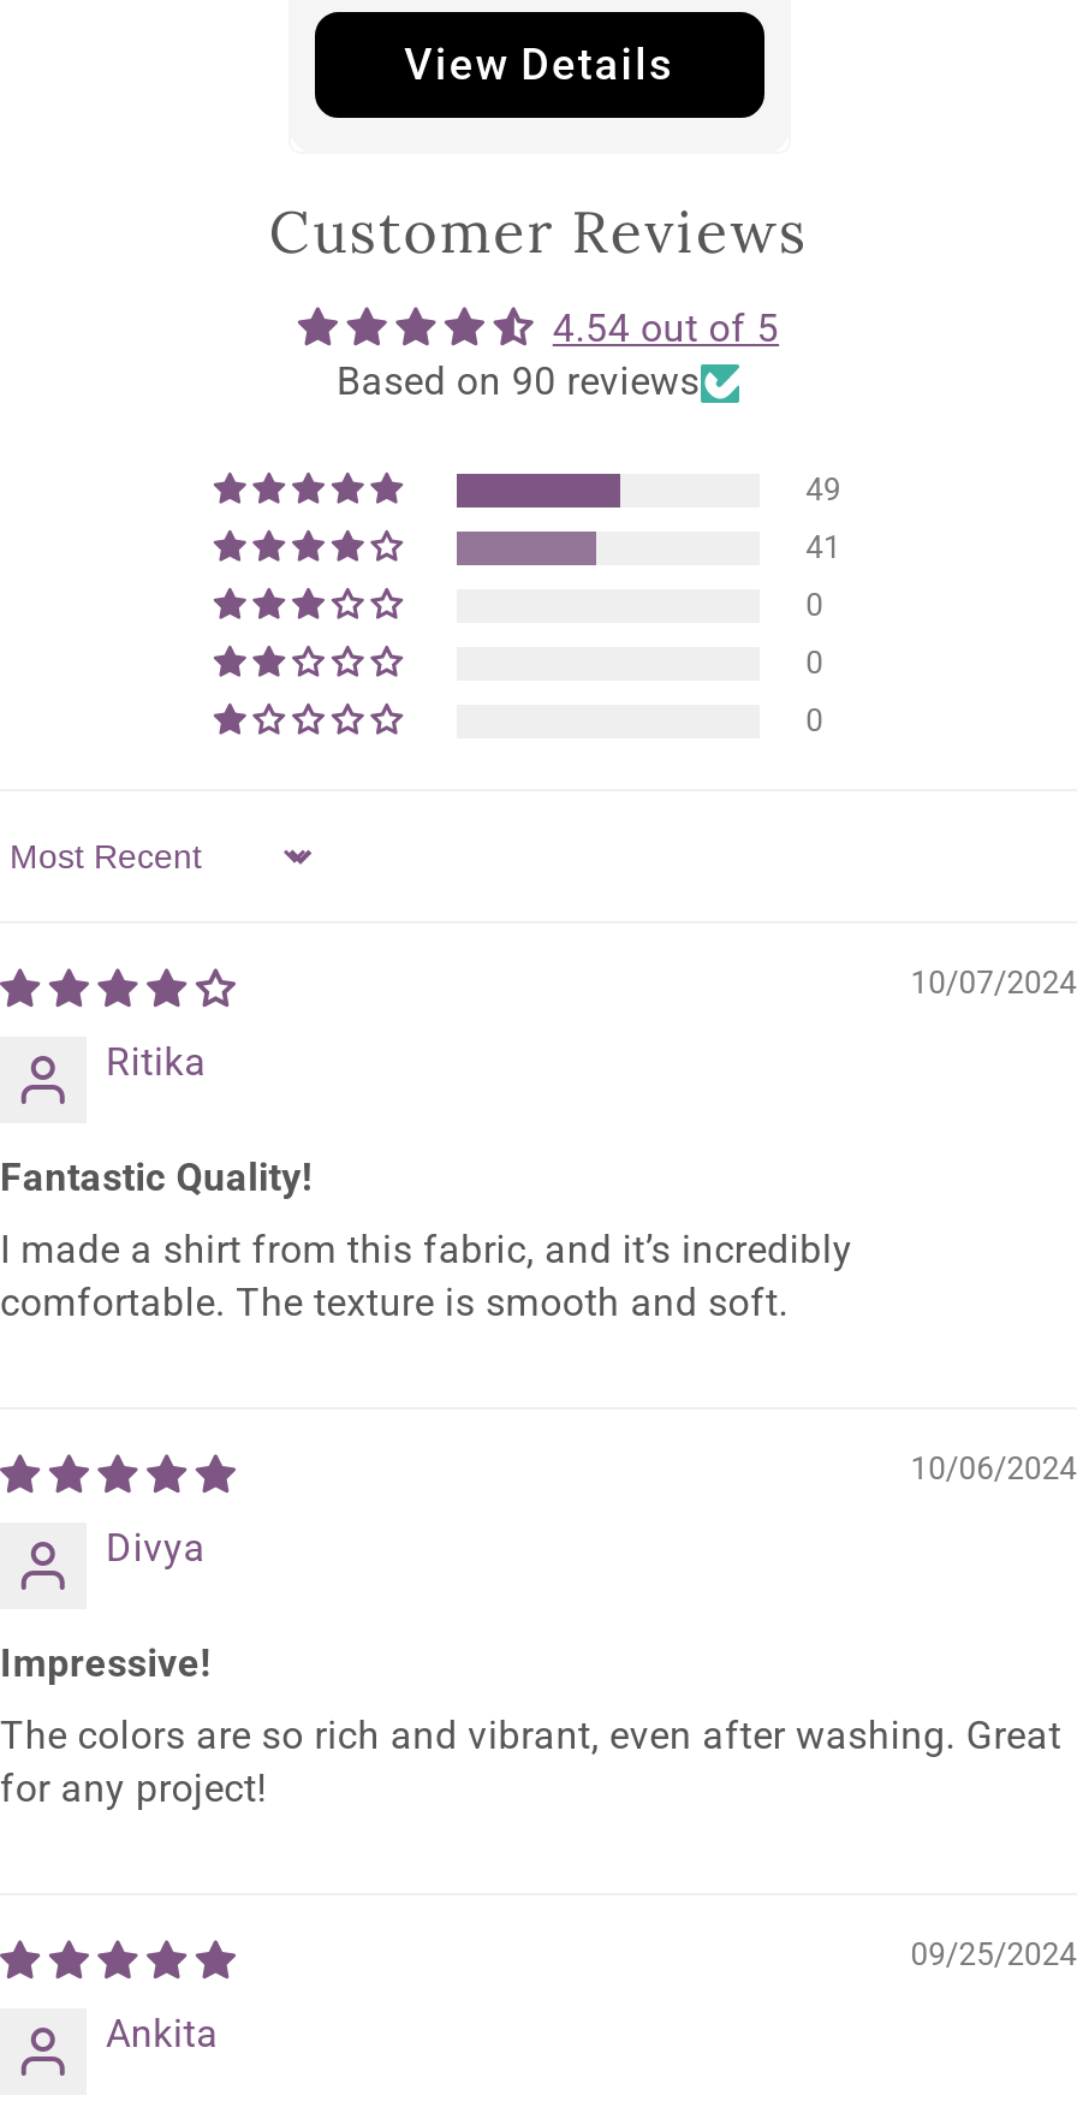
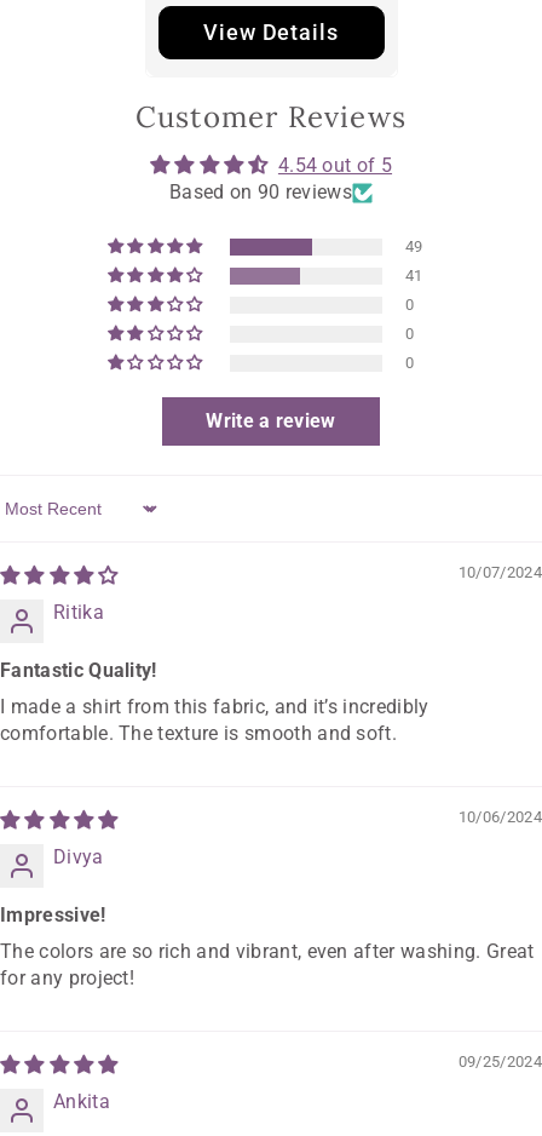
+ Write a review
